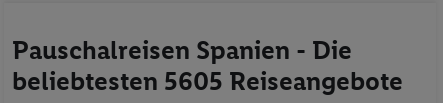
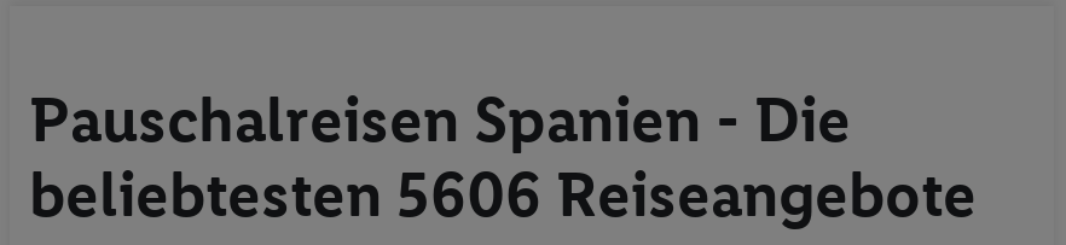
- beliebtesten 5605 Reiseangebote
+ beliebtesten 5606 Reiseangebote
